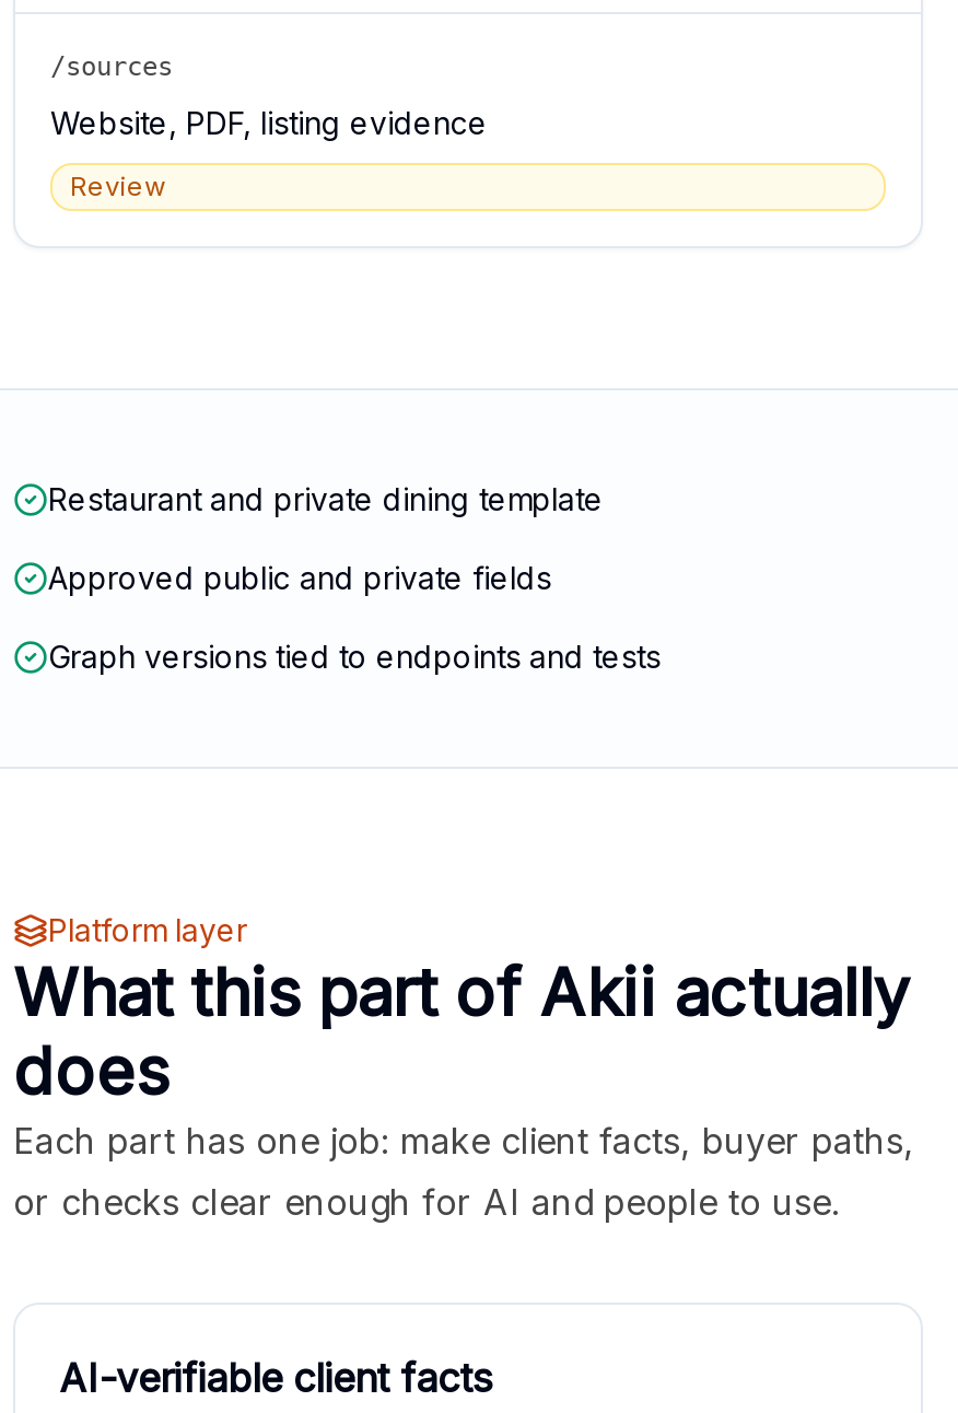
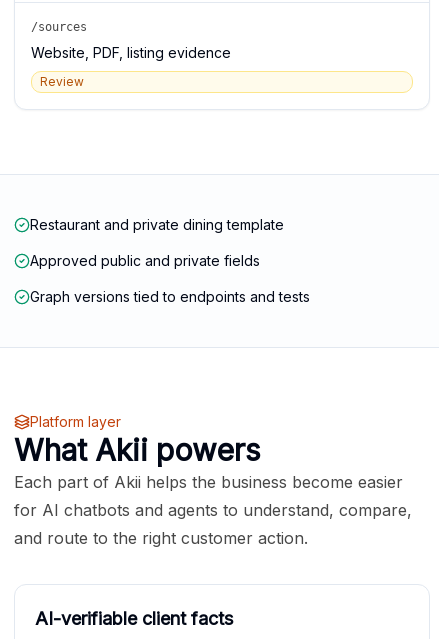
- What this part of Akii actually
- does
- Each part has one job: make client facts, buyer paths,
- or checks clear enough for AI and people to use.
+ What Akii powers
+ Each part of Akii helps the business become easier
+ for AI chatbots and agents to understand, compare,
+ and route to the right customer action.
